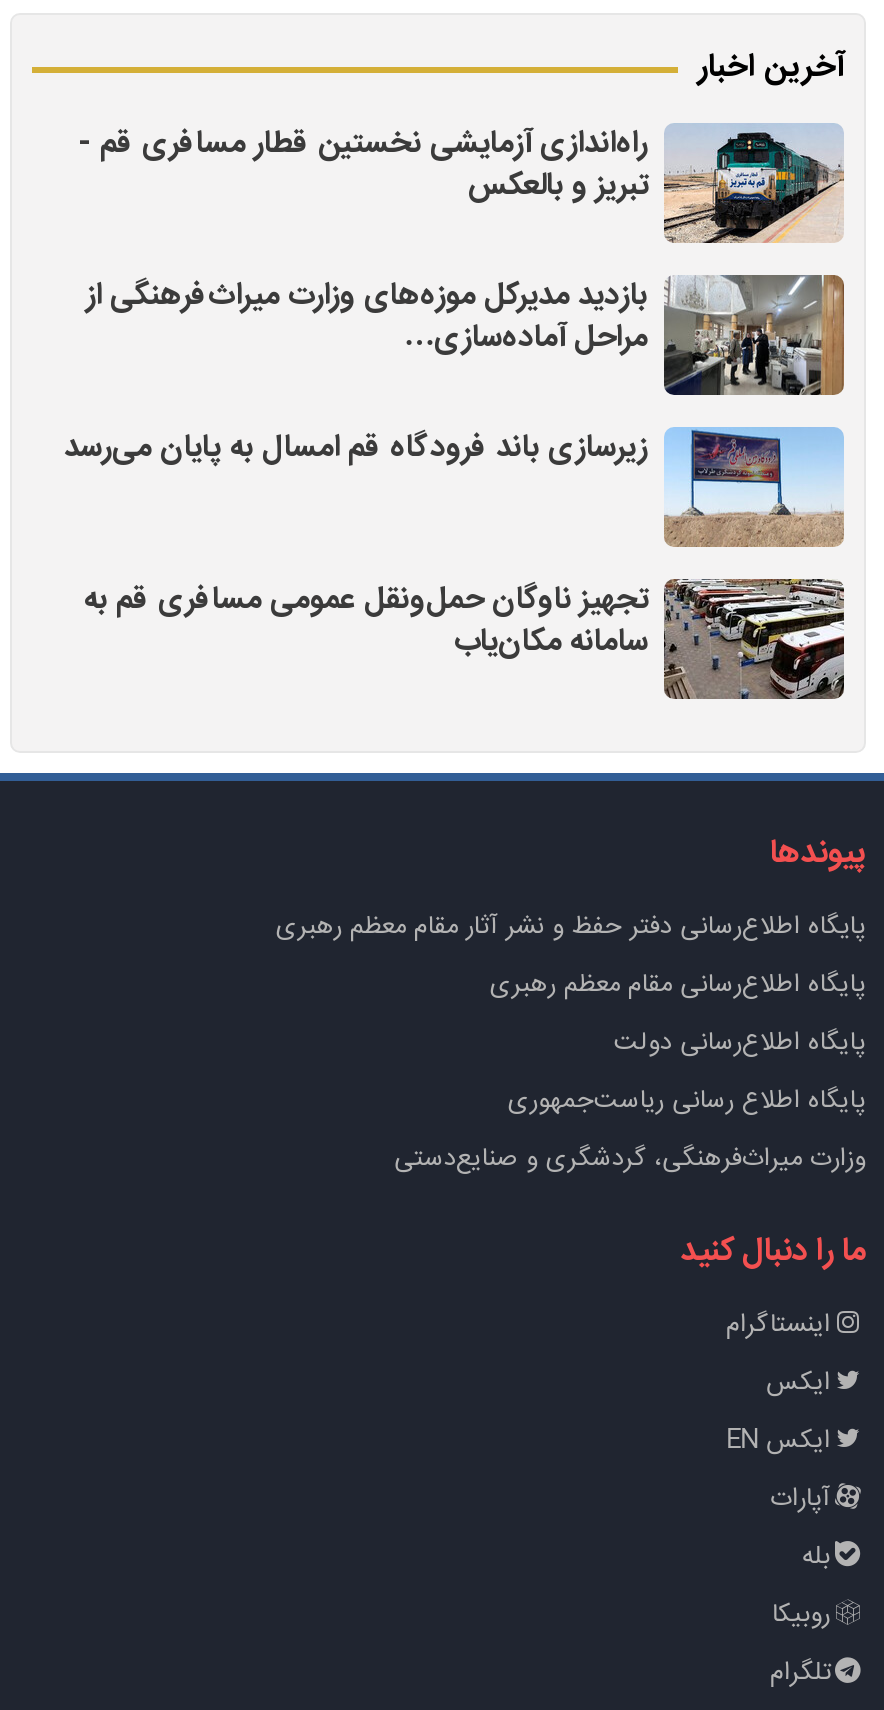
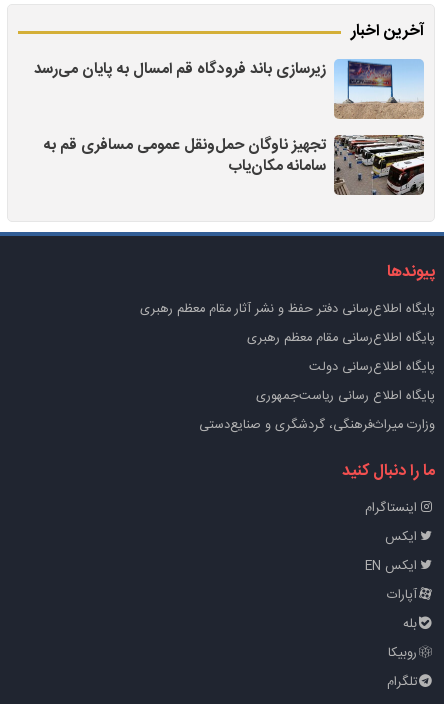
- [image]
- راه‌اندازی آزمایشی نخستین قطار مسافری قم -
- تبریز و بالعکس
- بازدید مدیرکل موزه‌های وزارت میراث‌فرهنگی از
- مراحل آماده‌سازی…

- [image]
